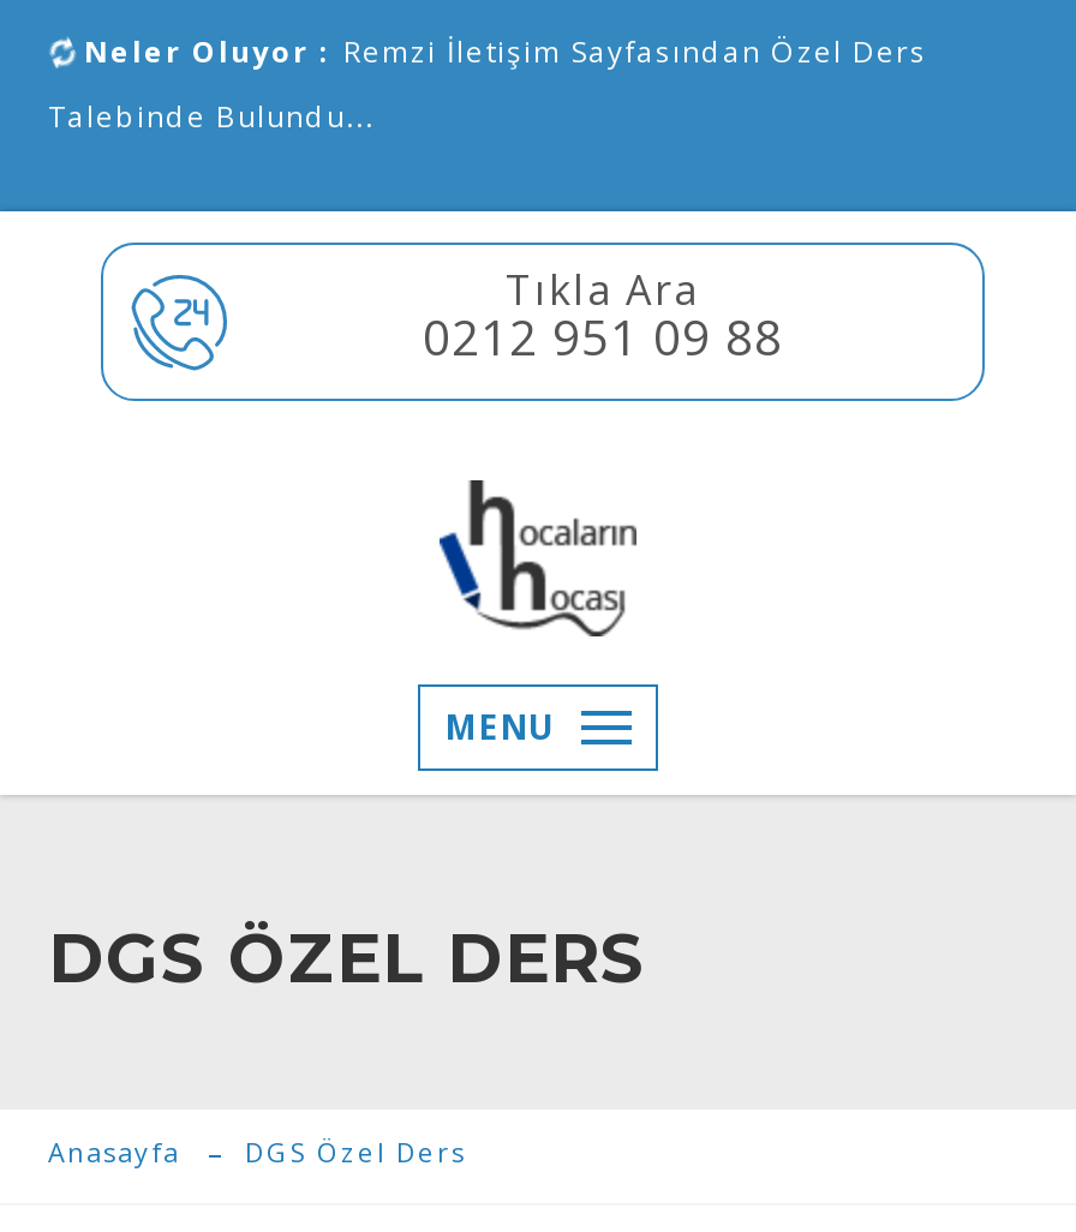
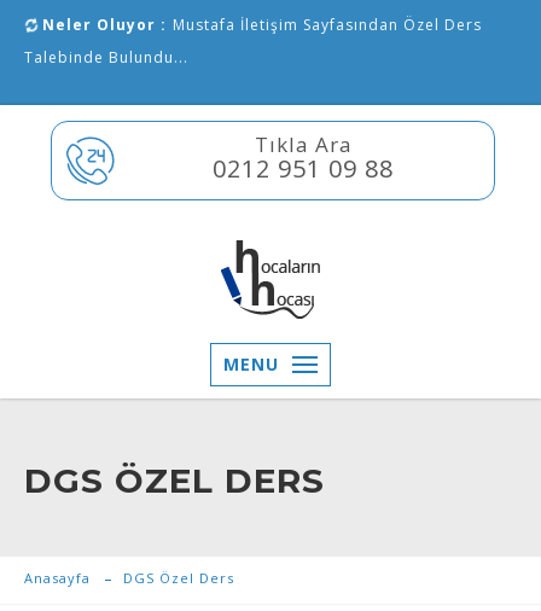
- Neler Oluyor : Remzi İletişim Sayfasından Özel Ders
+ Neler Oluyor : Mustafa İletişim Sayfasından Özel Ders
